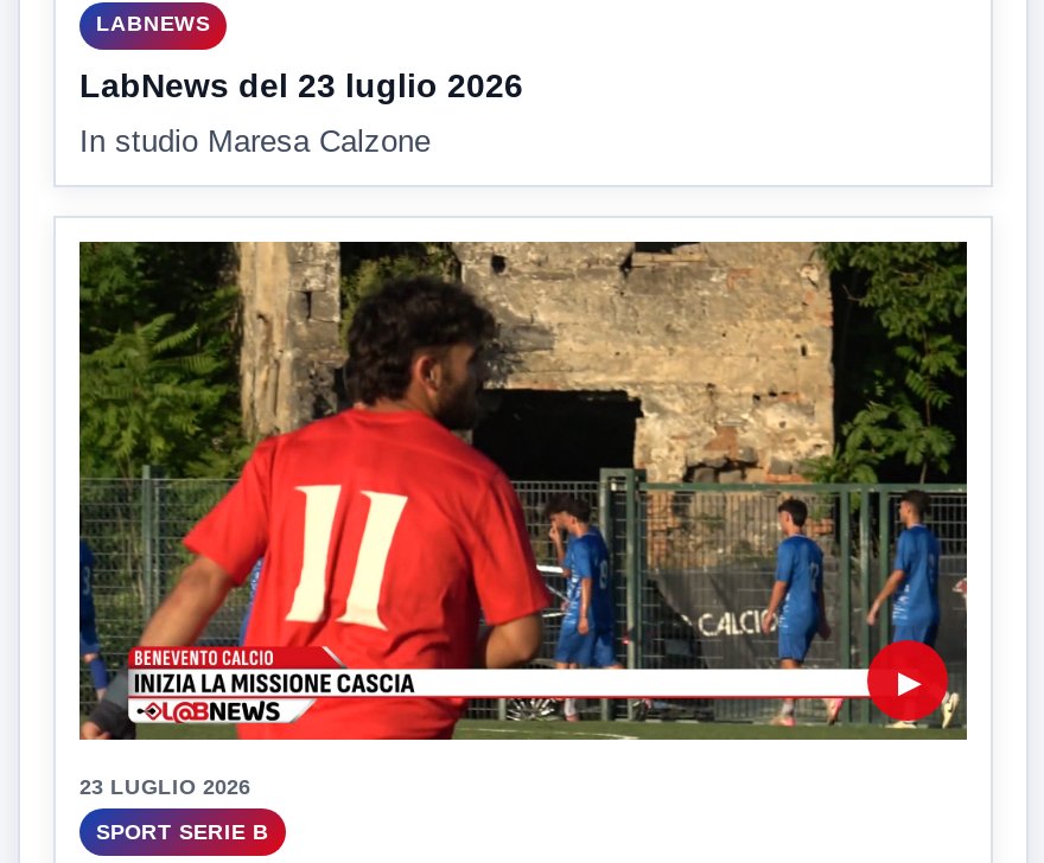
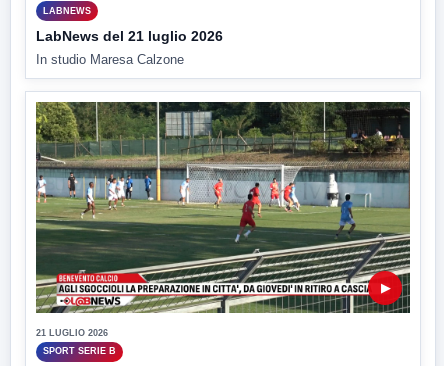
- LabNews del 23 luglio 2026
+ LabNews del 21 luglio 2026

- [image]
- 23 LUGLIO 2026
+ [image]
+ 21 LUGLIO 2026
